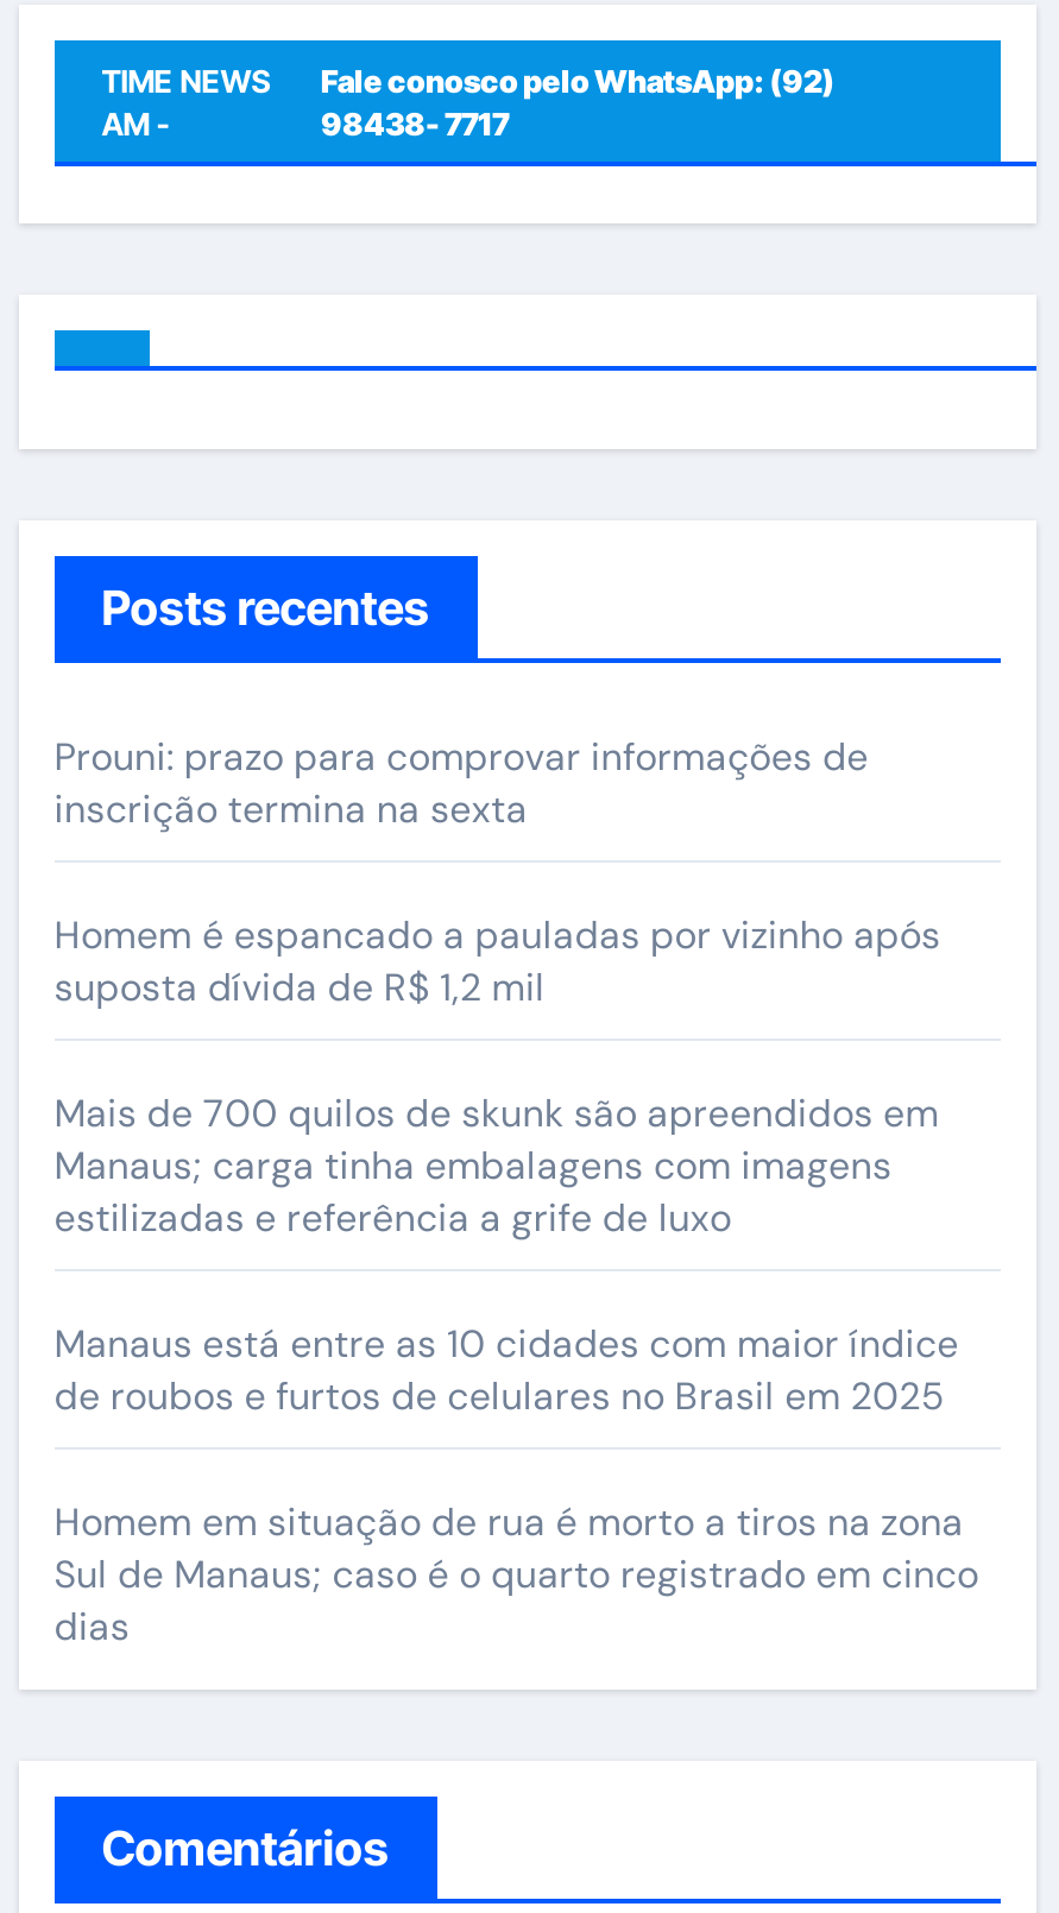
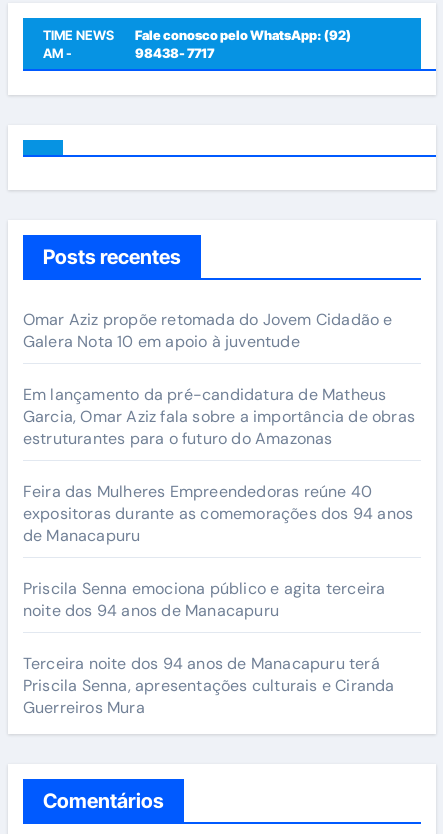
- Prouni: prazo para comprovar informações de
- inscrição termina na sexta
+ Omar Aziz propõe retomada do Jovem Cidadão e
+ Galera Nota 10 em apoio à juventude

- Homem é espancado a pauladas por vizinho após
- suposta dívida de R$ 1,2 mil
+ Em lançamento da pré-candidatura de Matheus
+ Garcia, Omar Aziz fala sobre a importância de obras
+ estruturantes para o futuro do Amazonas

- Mais de 700 quilos de skunk são apreendidos em
- Manaus; carga tinha embalagens com imagens
- estilizadas e referência a grife de luxo
+ Feira das Mulheres Empreendedoras reúne 40
+ expositoras durante as comemorações dos 94 anos
+ de Manacapuru

- Manaus está entre as 10 cidades com maior índice
- de roubos e furtos de celulares no Brasil em 2025
+ Priscila Senna emociona público e agita terceira
+ noite dos 94 anos de Manacapuru

- Homem em situação de rua é morto a tiros na zona
- Sul de Manaus; caso é o quarto registrado em cinco
- dias
+ Terceira noite dos 94 anos de Manacapuru terá
+ Priscila Senna, apresentações culturais e Ciranda
+ Guerreiros Mura
